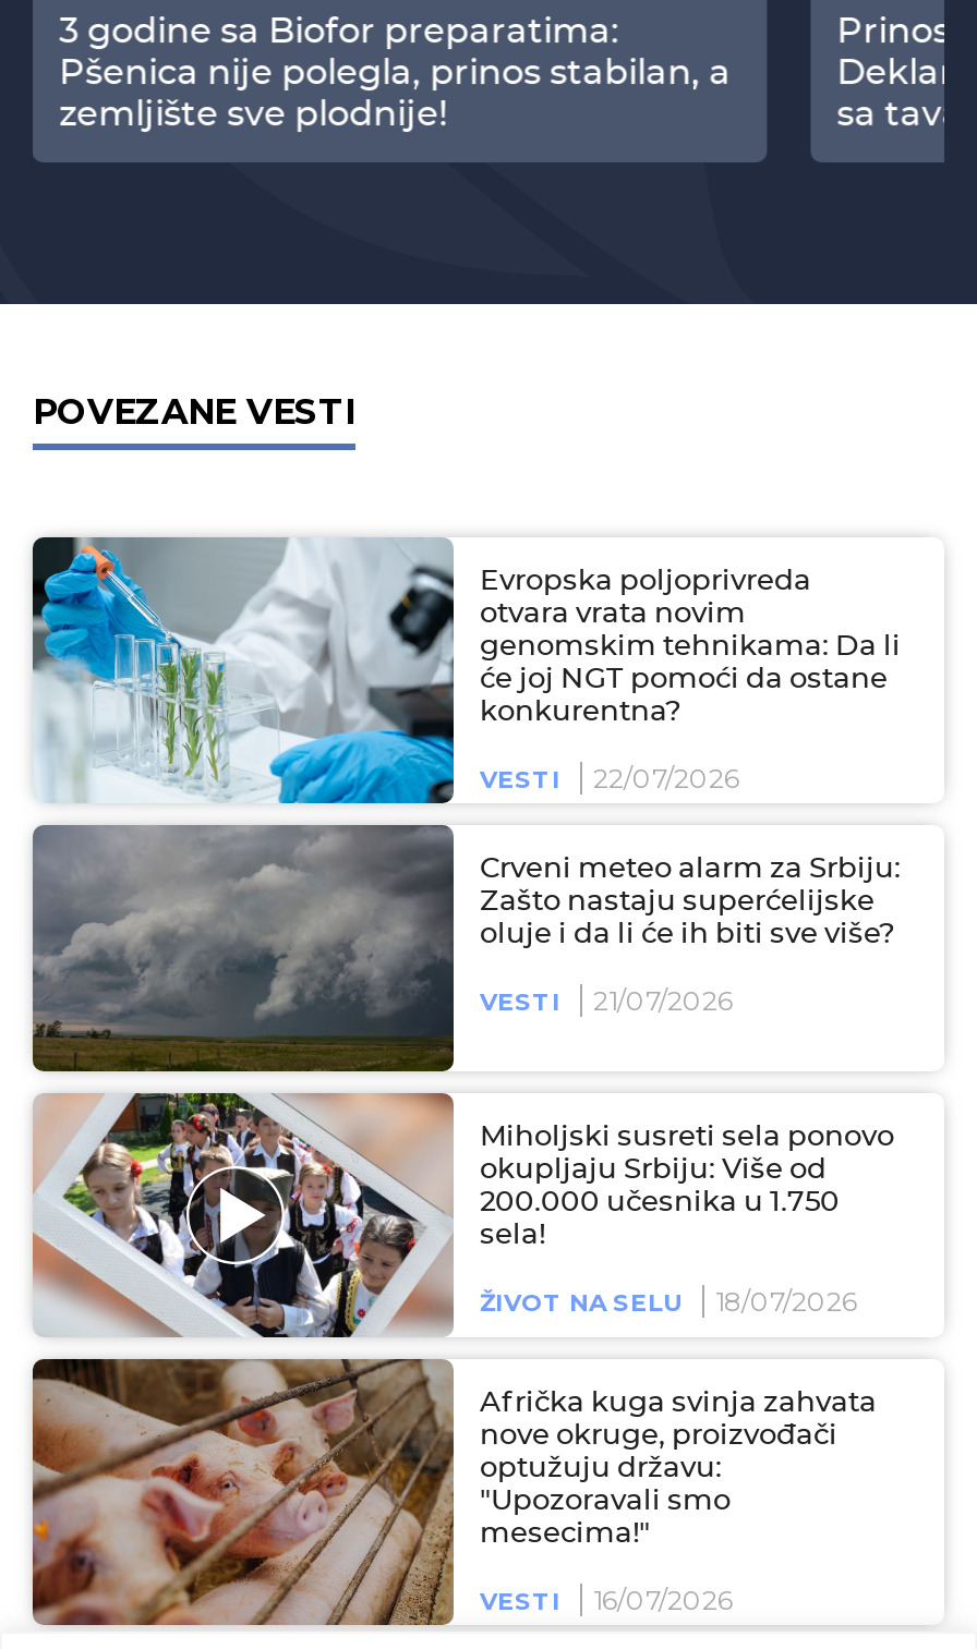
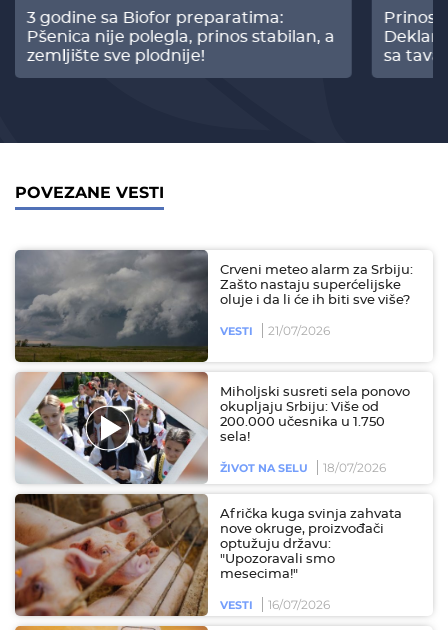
- [image]
- Evropska poljoprivreda
- otvara vrata novim
- genomskim tehnikama: Da li
- će joj NGT pomoći da ostane
- konkurentna?
- VESTI
- 22/07/2026
